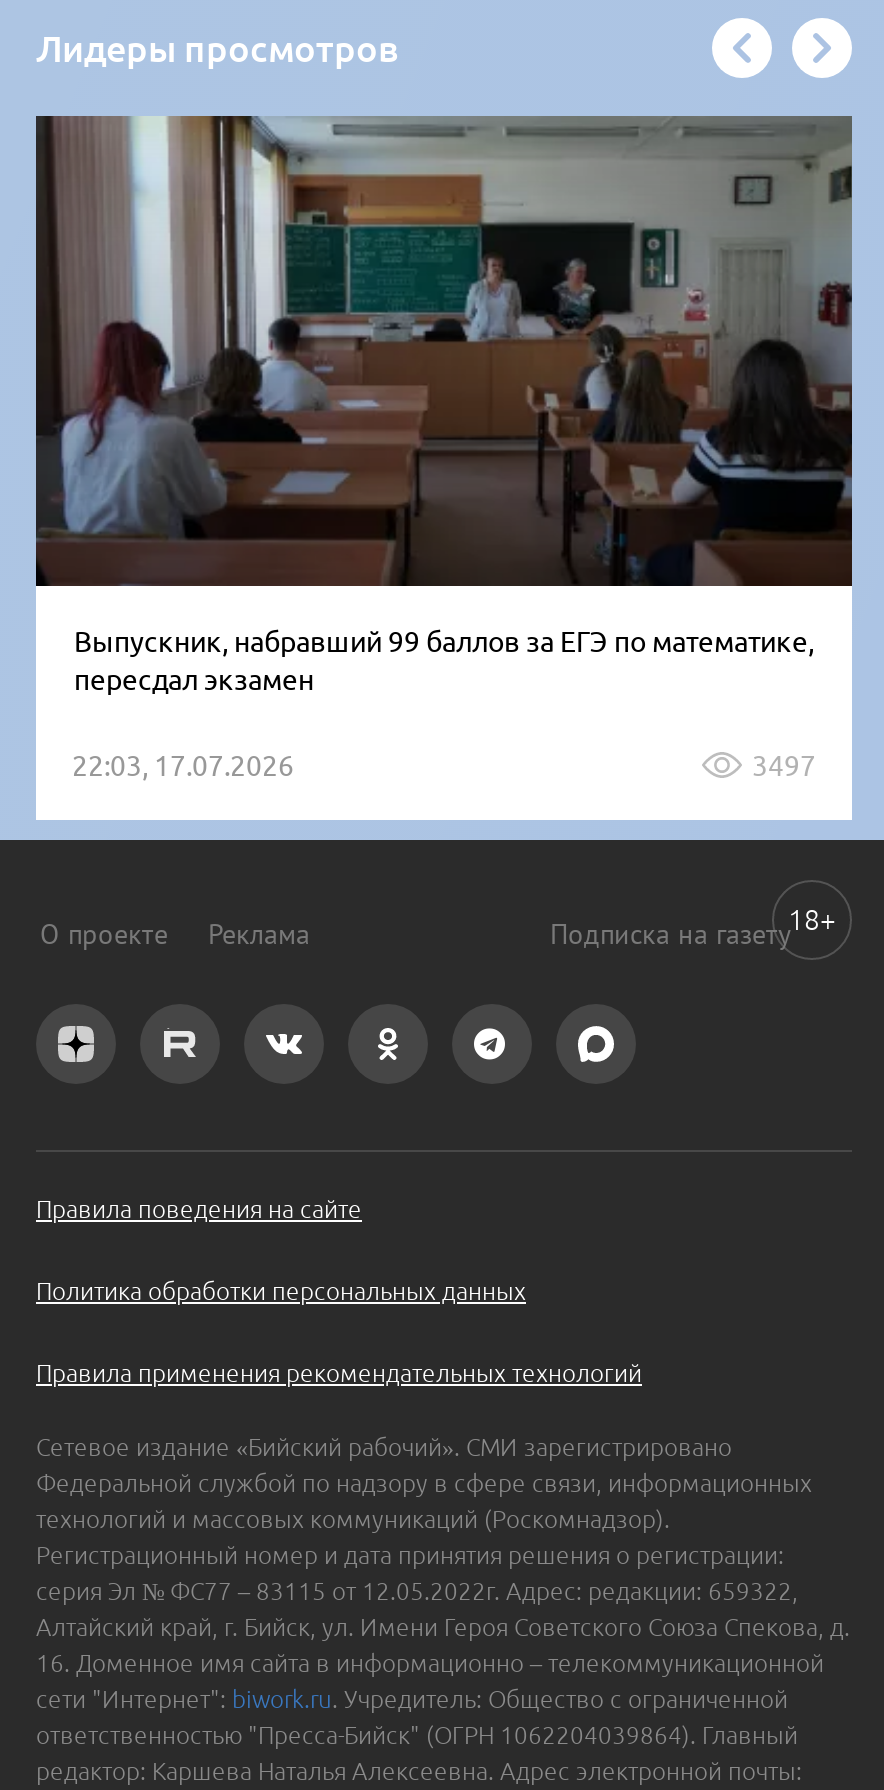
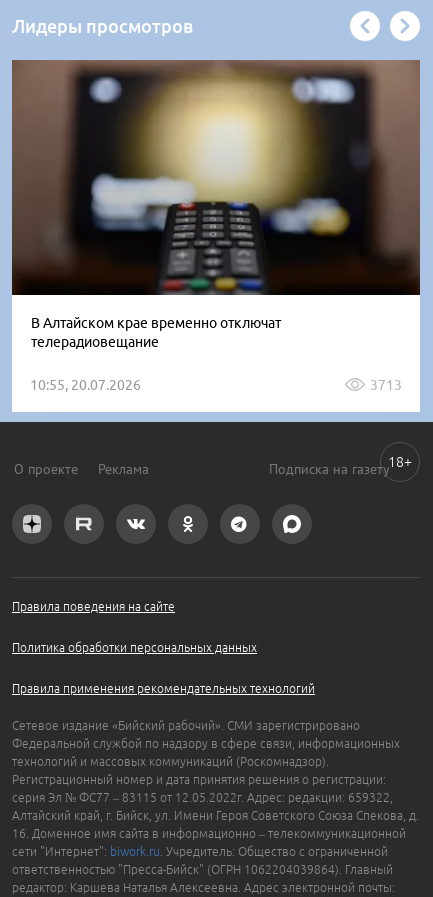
- [image]
- Выпускник, набравший 99 баллов за ЕГЭ по математике,
- пересдал экзамен
+ [image]
+ В Алтайском крае временно отключат
+ телерадиовещание

- 22:03, 17.07.2026
- 3497
+ 10:55, 20.07.2026
+ 3713
